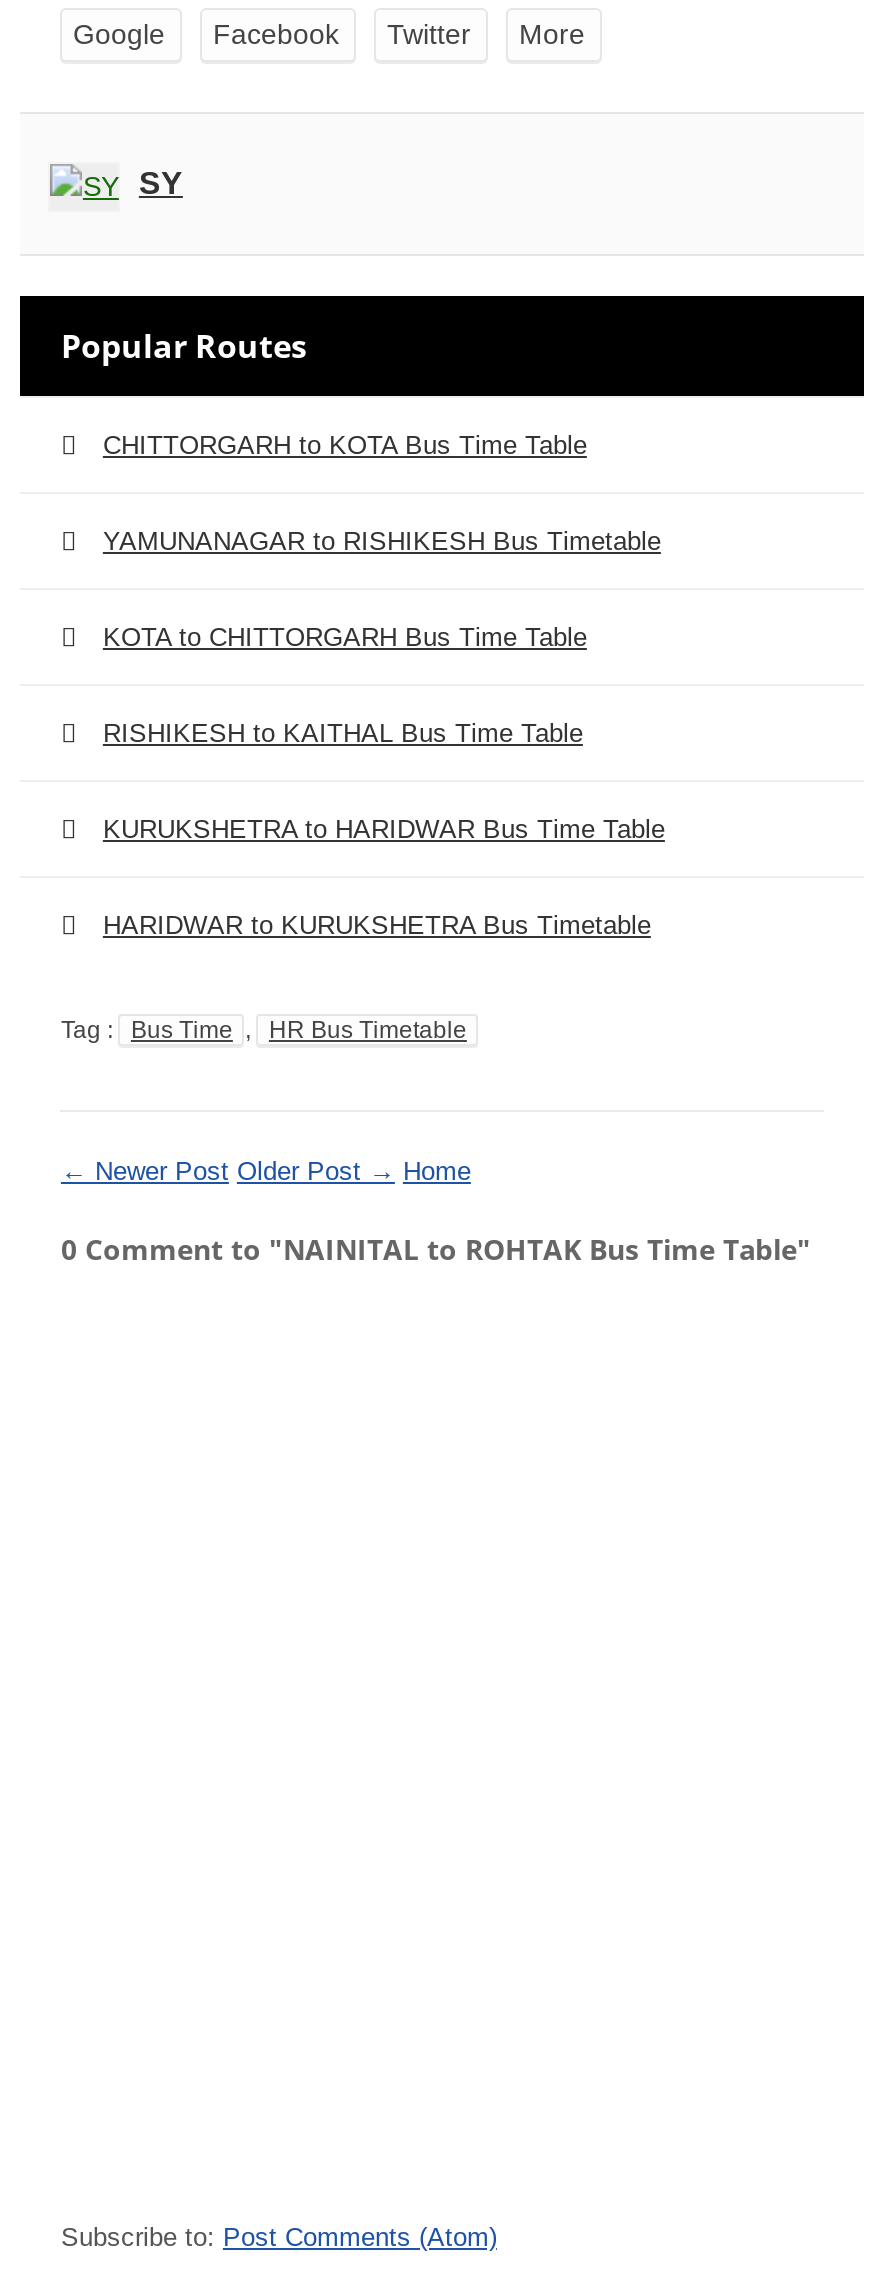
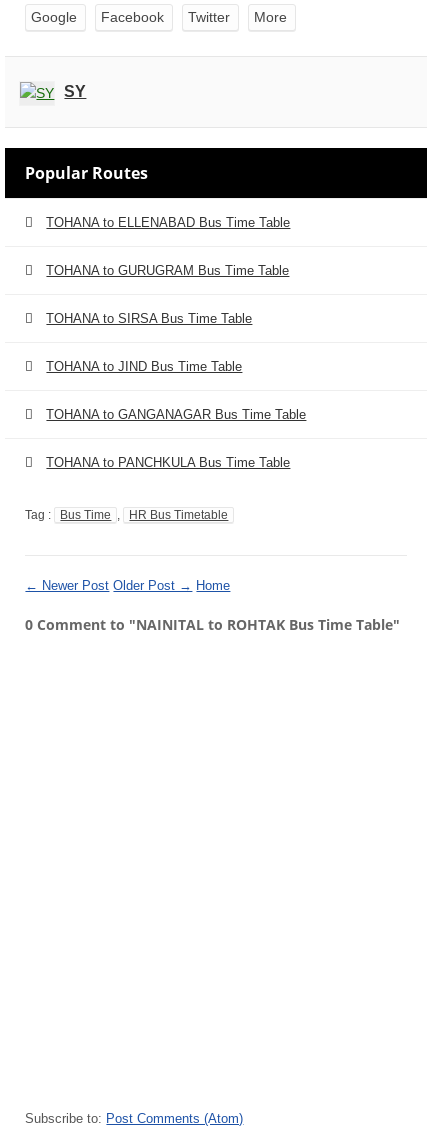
- CHITTORGARH to KOTA Bus Time Table
+ TOHANA to ELLENABAD Bus Time Table

- YAMUNANAGAR to RISHIKESH Bus Timetable
+ TOHANA to GURUGRAM Bus Time Table

- KOTA to CHITTORGARH Bus Time Table
+ TOHANA to SIRSA Bus Time Table

- RISHIKESH to KAITHAL Bus Time Table
+ TOHANA to JIND Bus Time Table

- KURUKSHETRA to HARIDWAR Bus Time Table
+ TOHANA to GANGANAGAR Bus Time Table

- HARIDWAR to KURUKSHETRA Bus Timetable
+ TOHANA to PANCHKULA Bus Time Table
